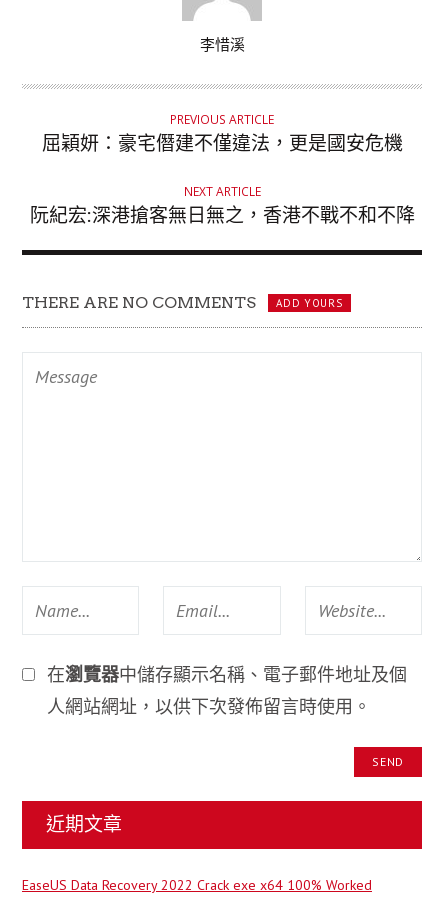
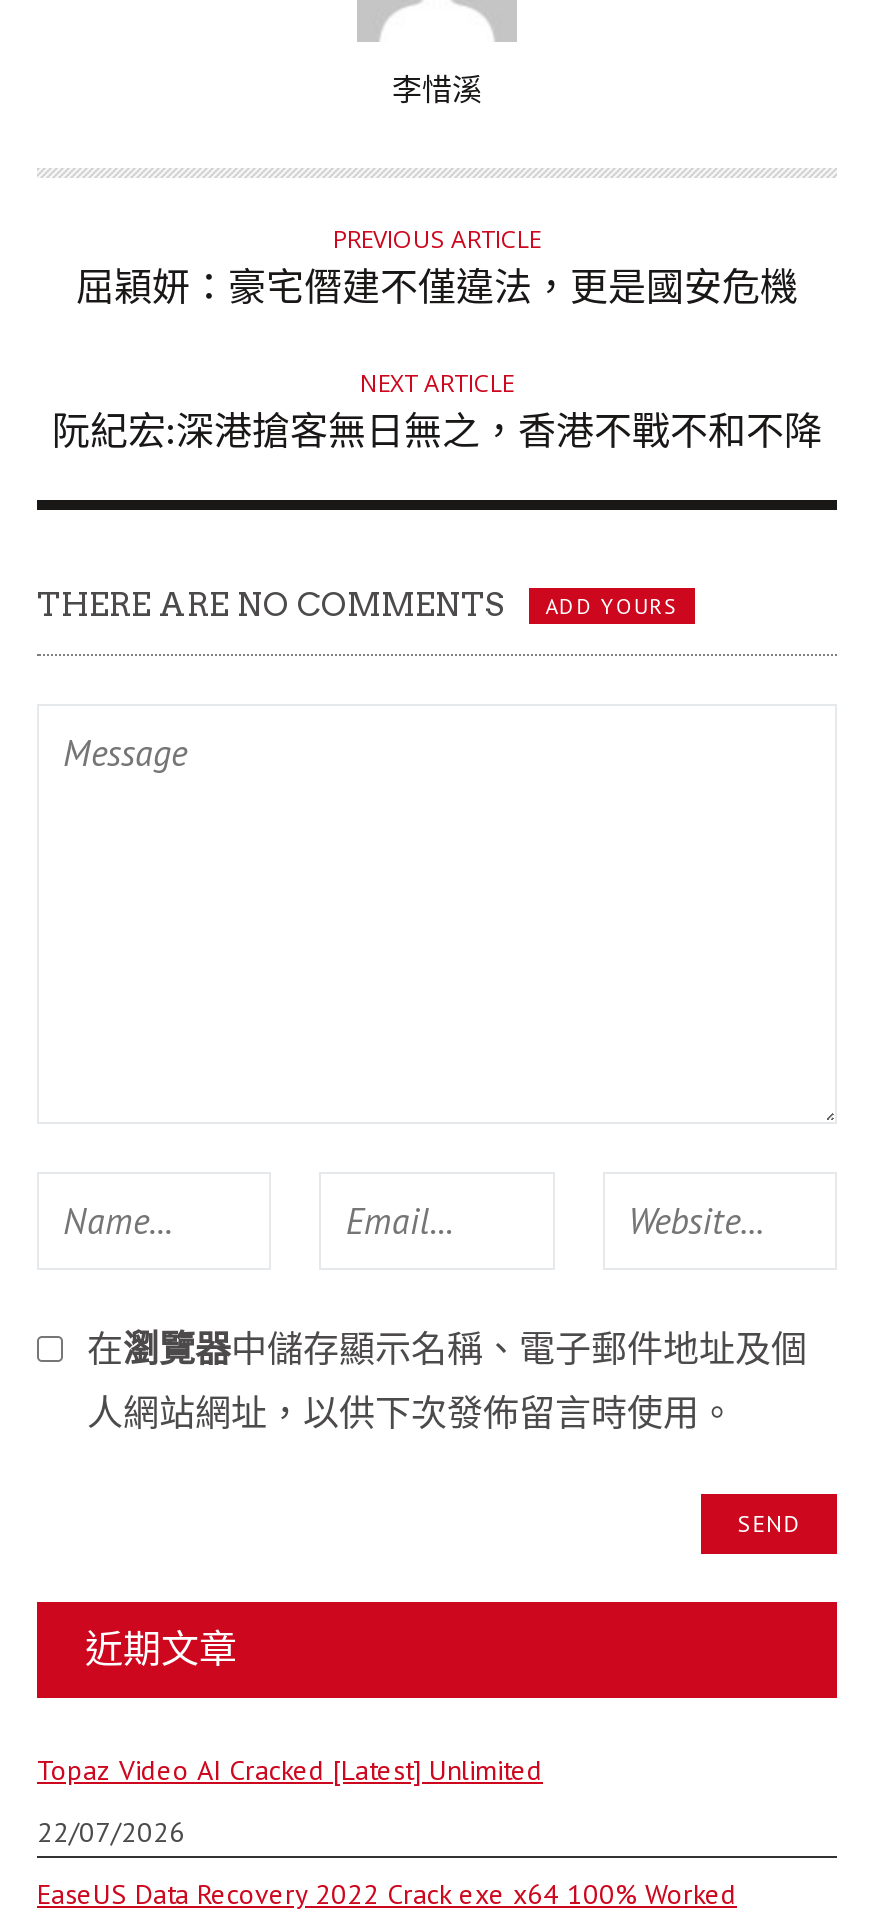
+ Topaz Video AI Cracked [Latest] Unlimited
+ 22/07/2026
